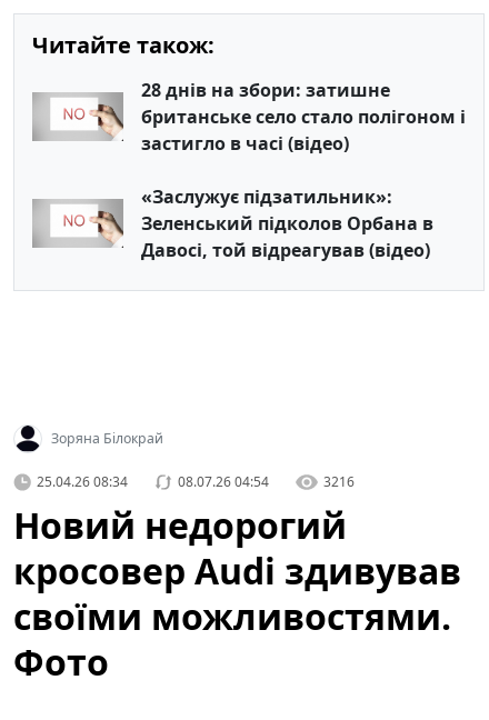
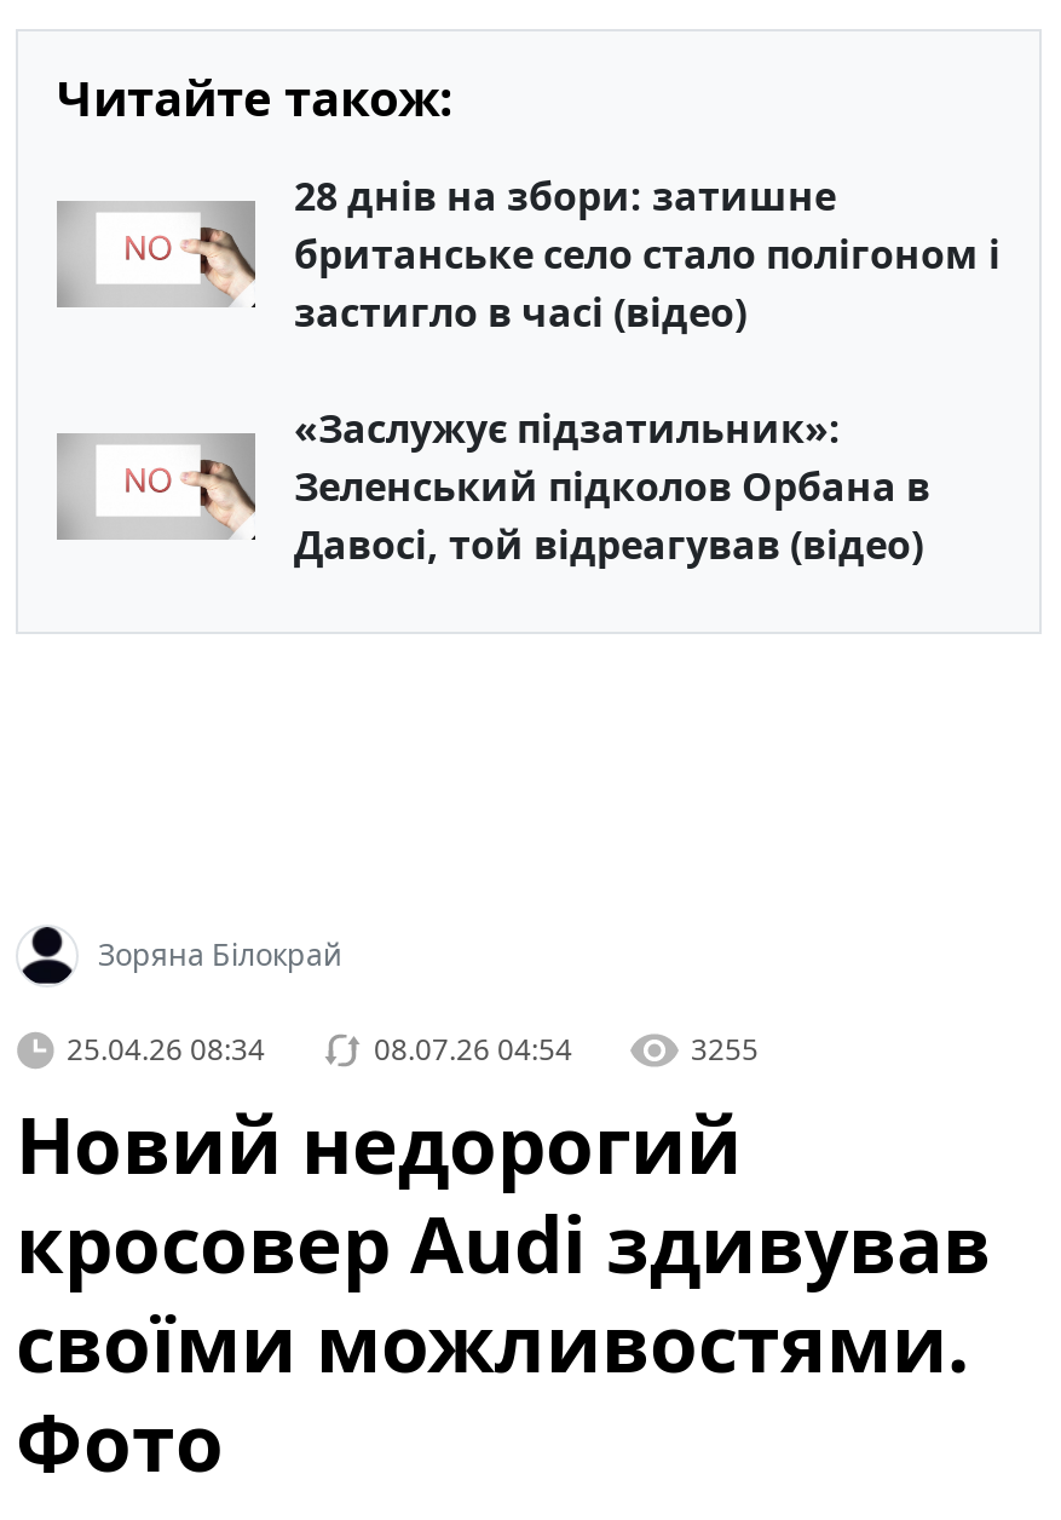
- 3216
+ 3255
